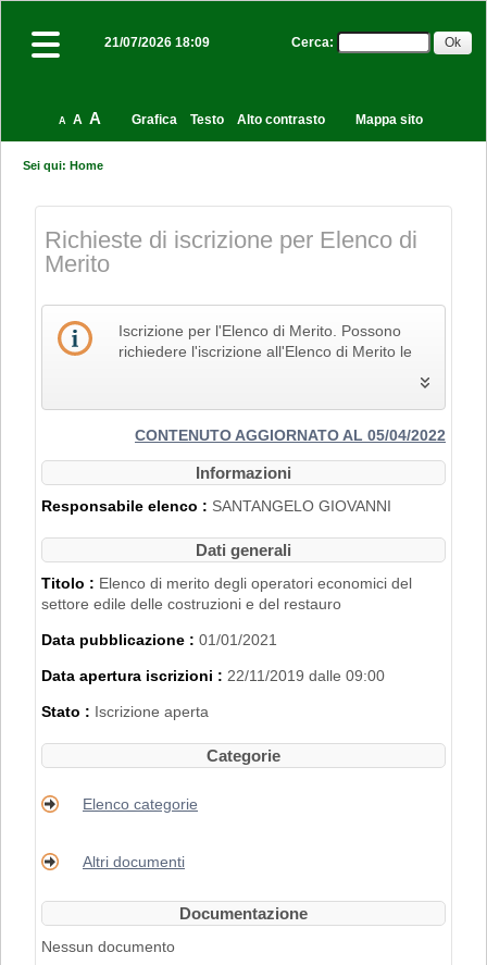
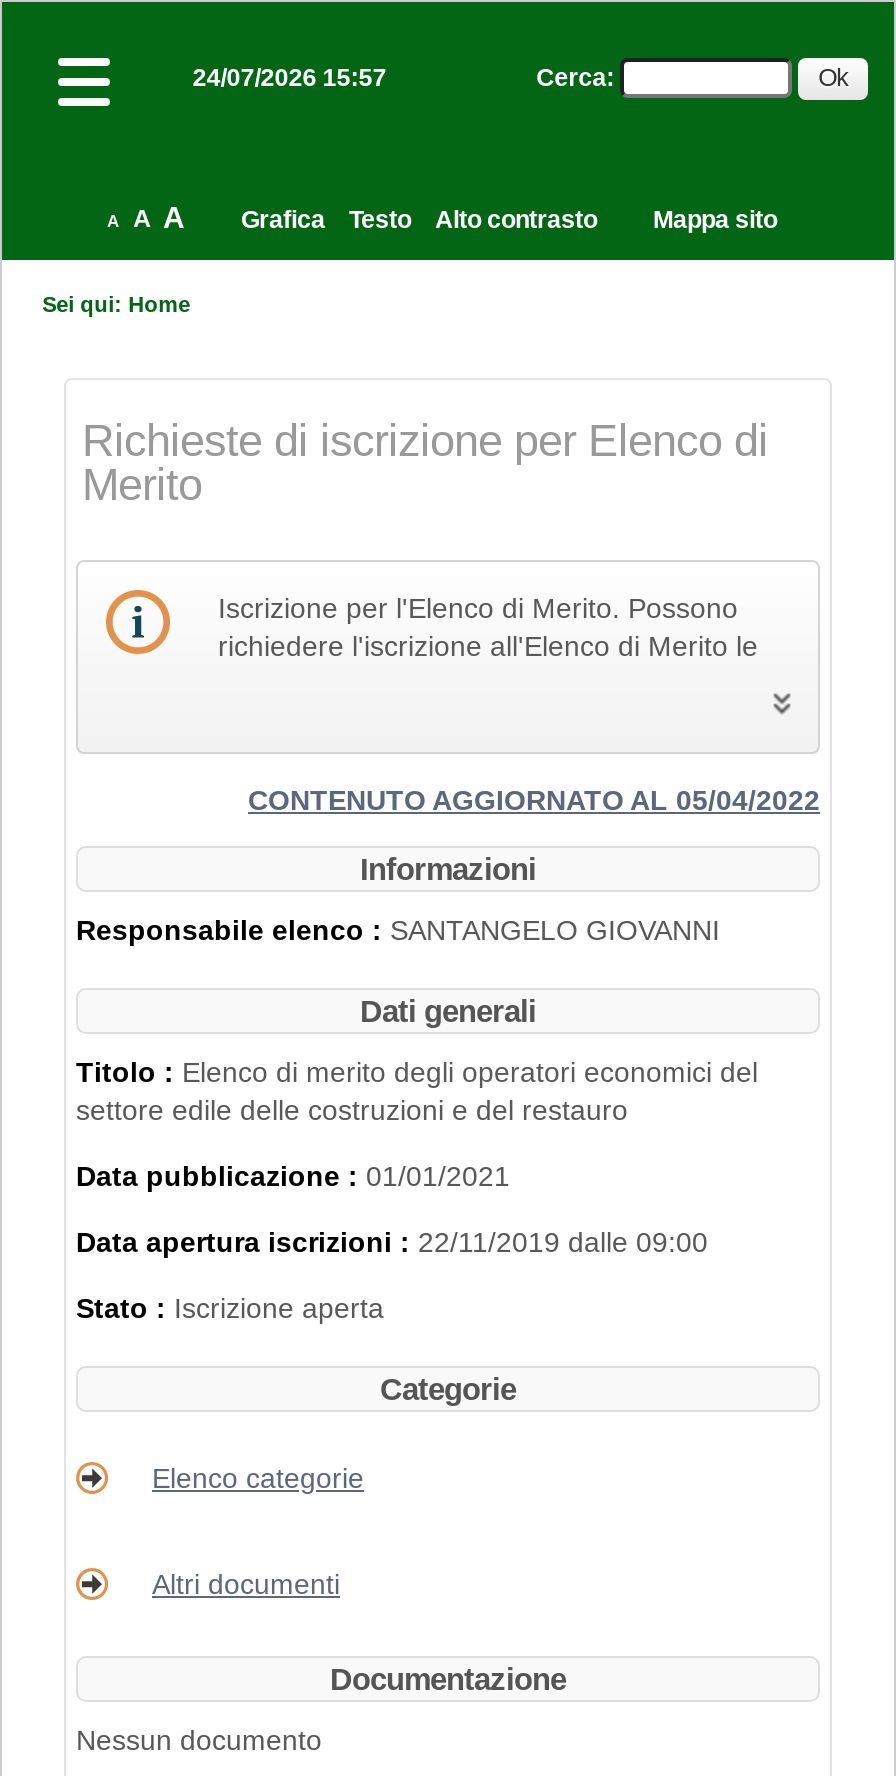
- 21/07/2026 18:09
+ 24/07/2026 15:57
